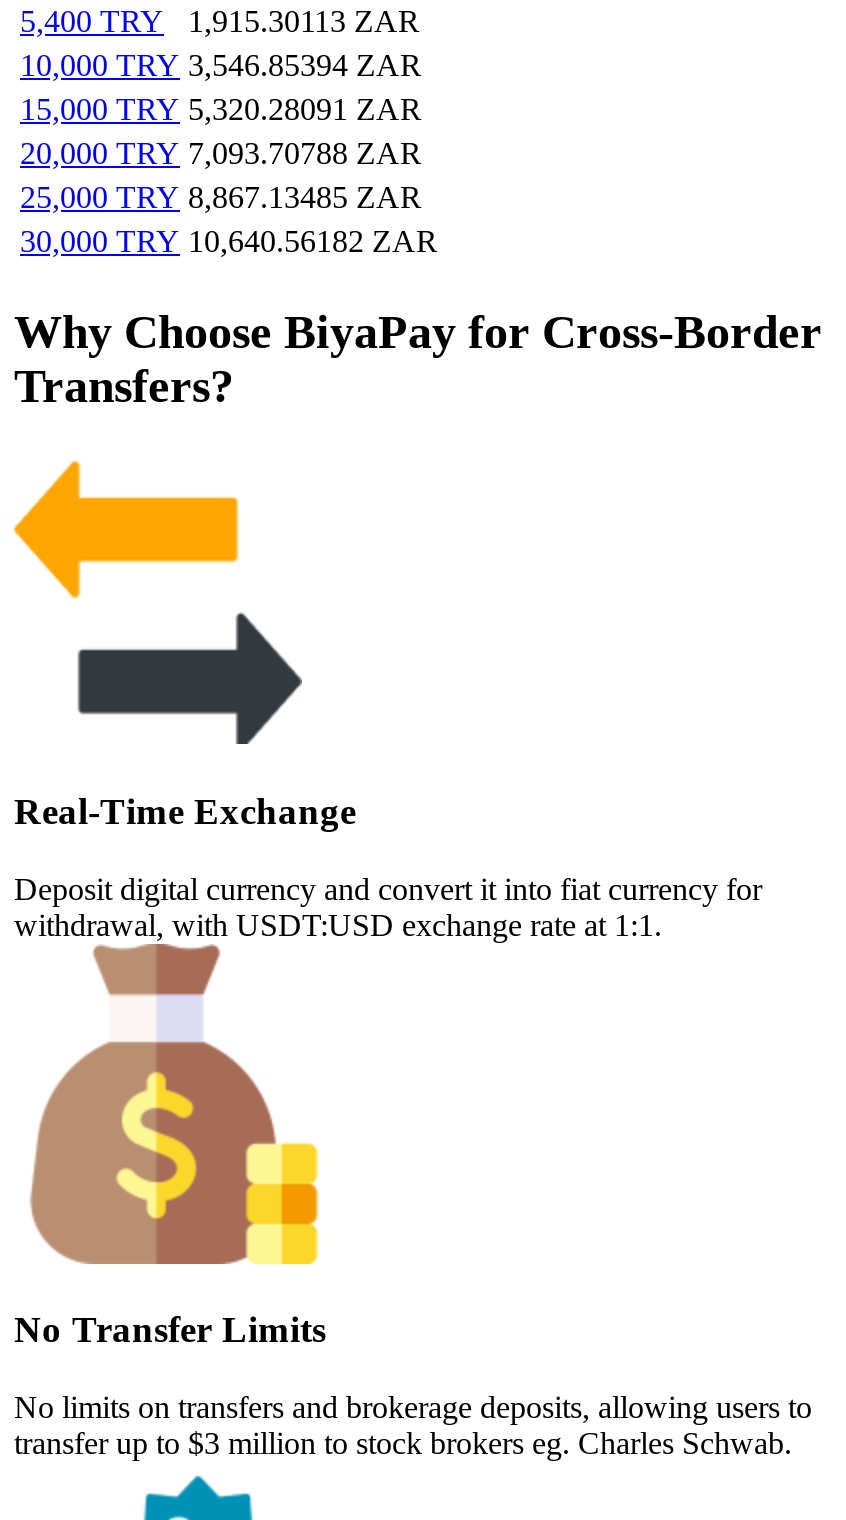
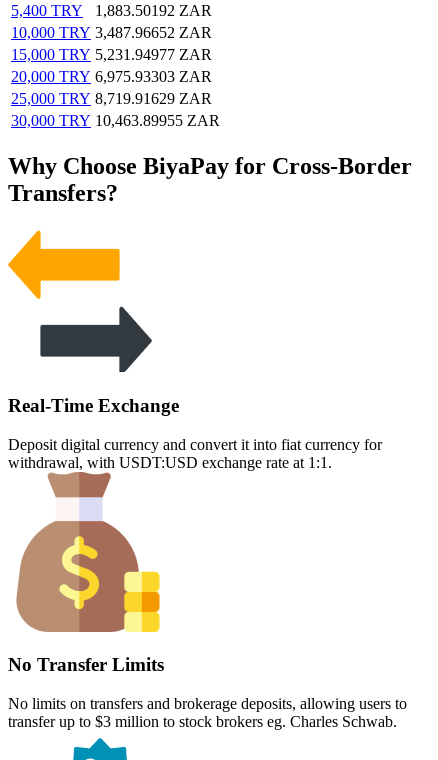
- 5,400 TRY 1,915.30113 ZAR
+ 5,400 TRY 1,883.50192 ZAR

- 10,000 TRY 3,546.85394 ZAR
+ 10,000 TRY 3,487.96652 ZAR

- 15,000 TRY 5,320.28091 ZAR
+ 15,000 TRY 5,231.94977 ZAR

- 20,000 TRY 7,093.70788 ZAR
+ 20,000 TRY 6,975.93303 ZAR

- 25,000 TRY 8,867.13485 ZAR
+ 25,000 TRY 8,719.91629 ZAR

- 30,000 TRY 10,640.56182 ZAR
+ 30,000 TRY 10,463.89955 ZAR
